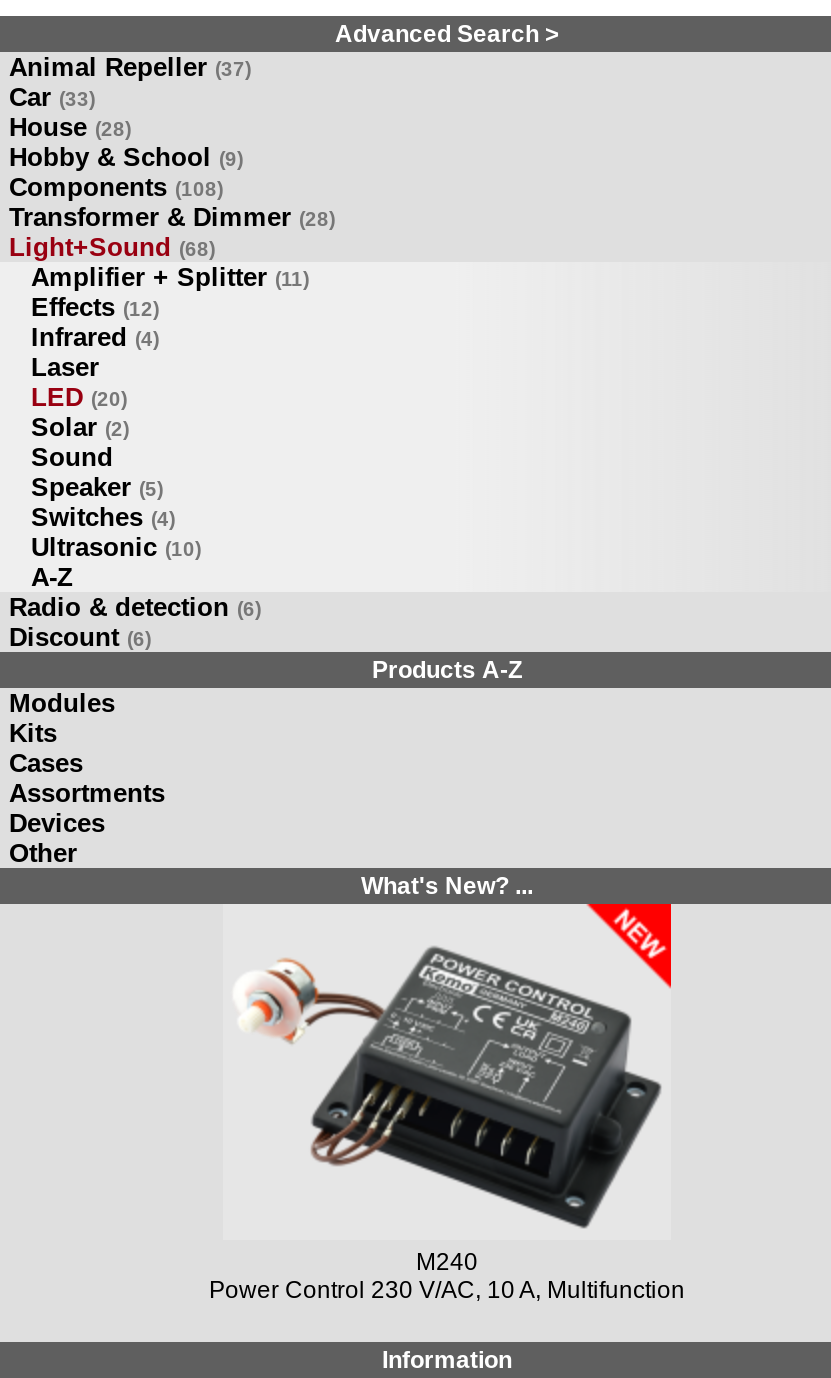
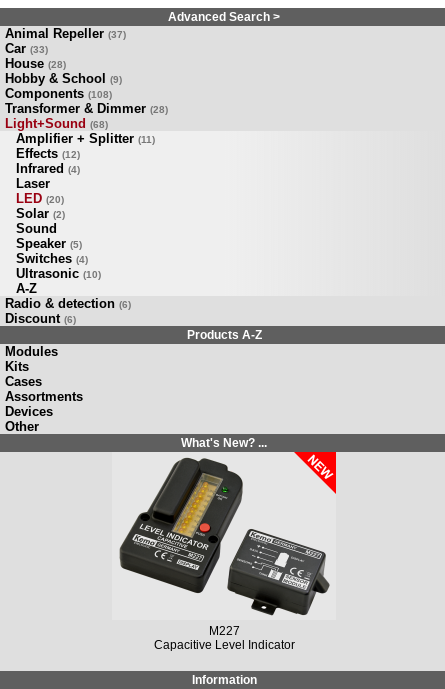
- [image]
- M240
- Power Control 230 V/AC, 10 A, Multifunction
+ [image]
+ M227
+ Capacitive Level Indicator
